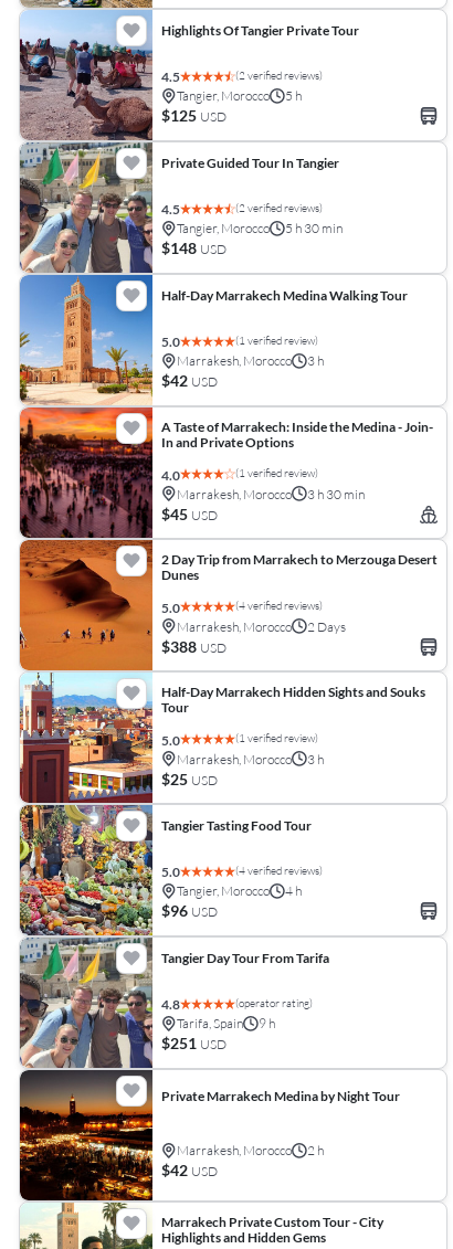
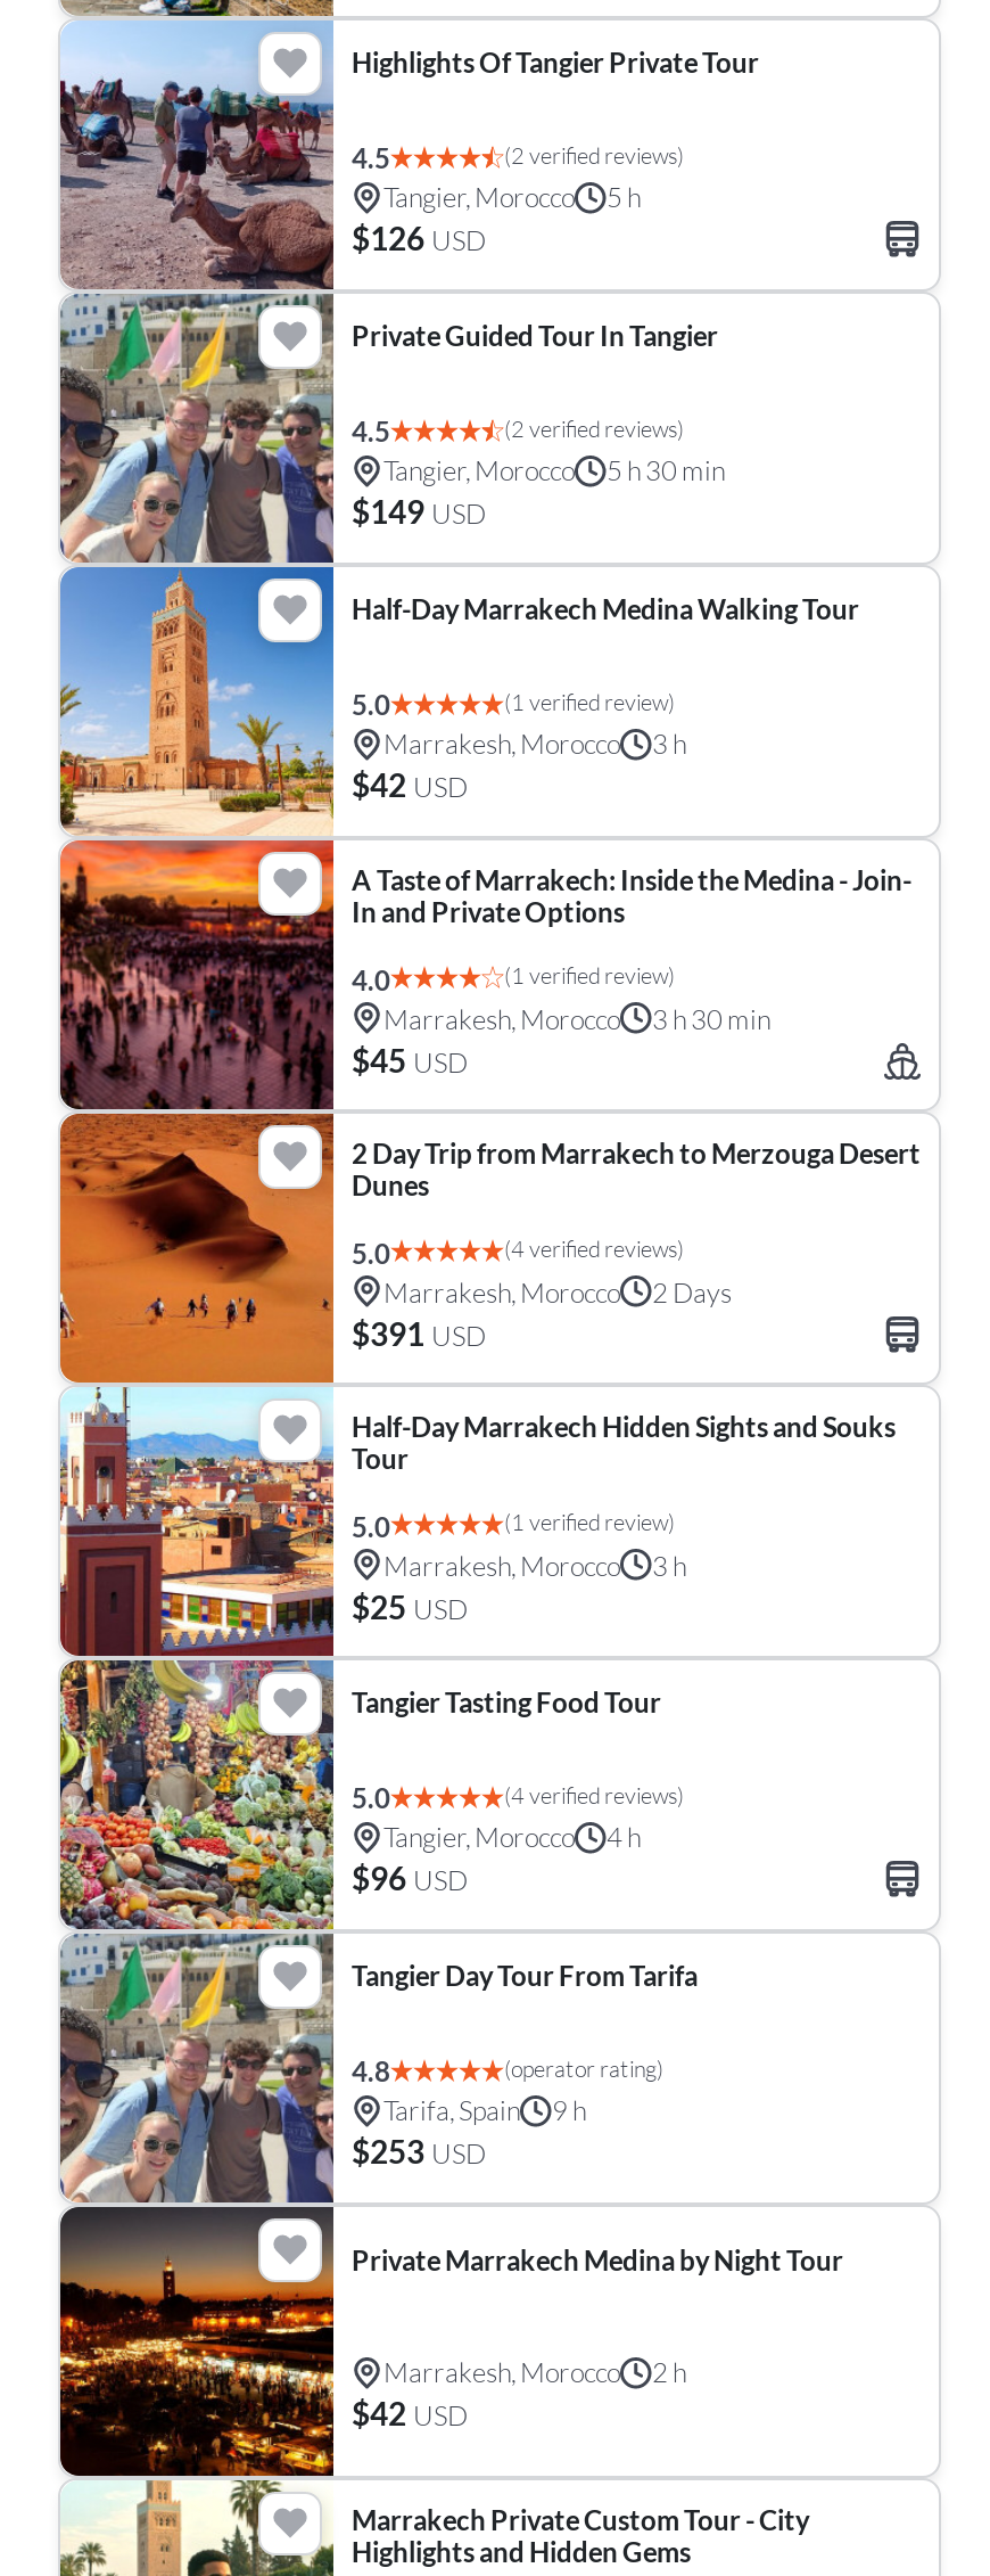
- $125 USD
+ $126 USD

- $148 USD
+ $149 USD

- $388 USD
+ $391 USD

- $251 USD
+ $253 USD
